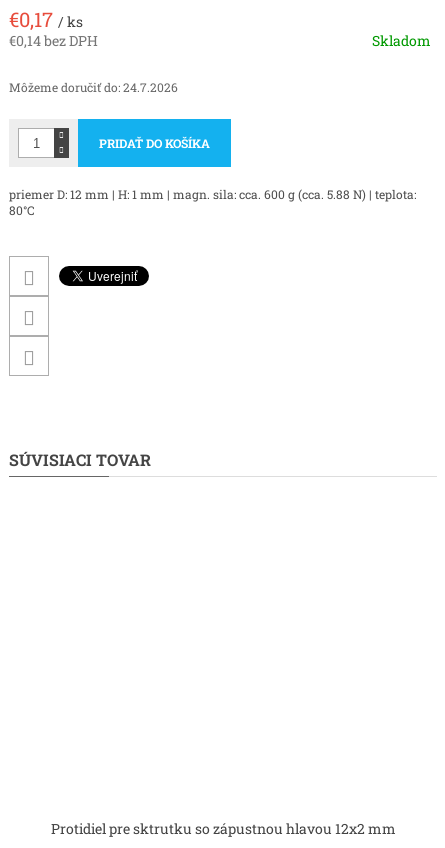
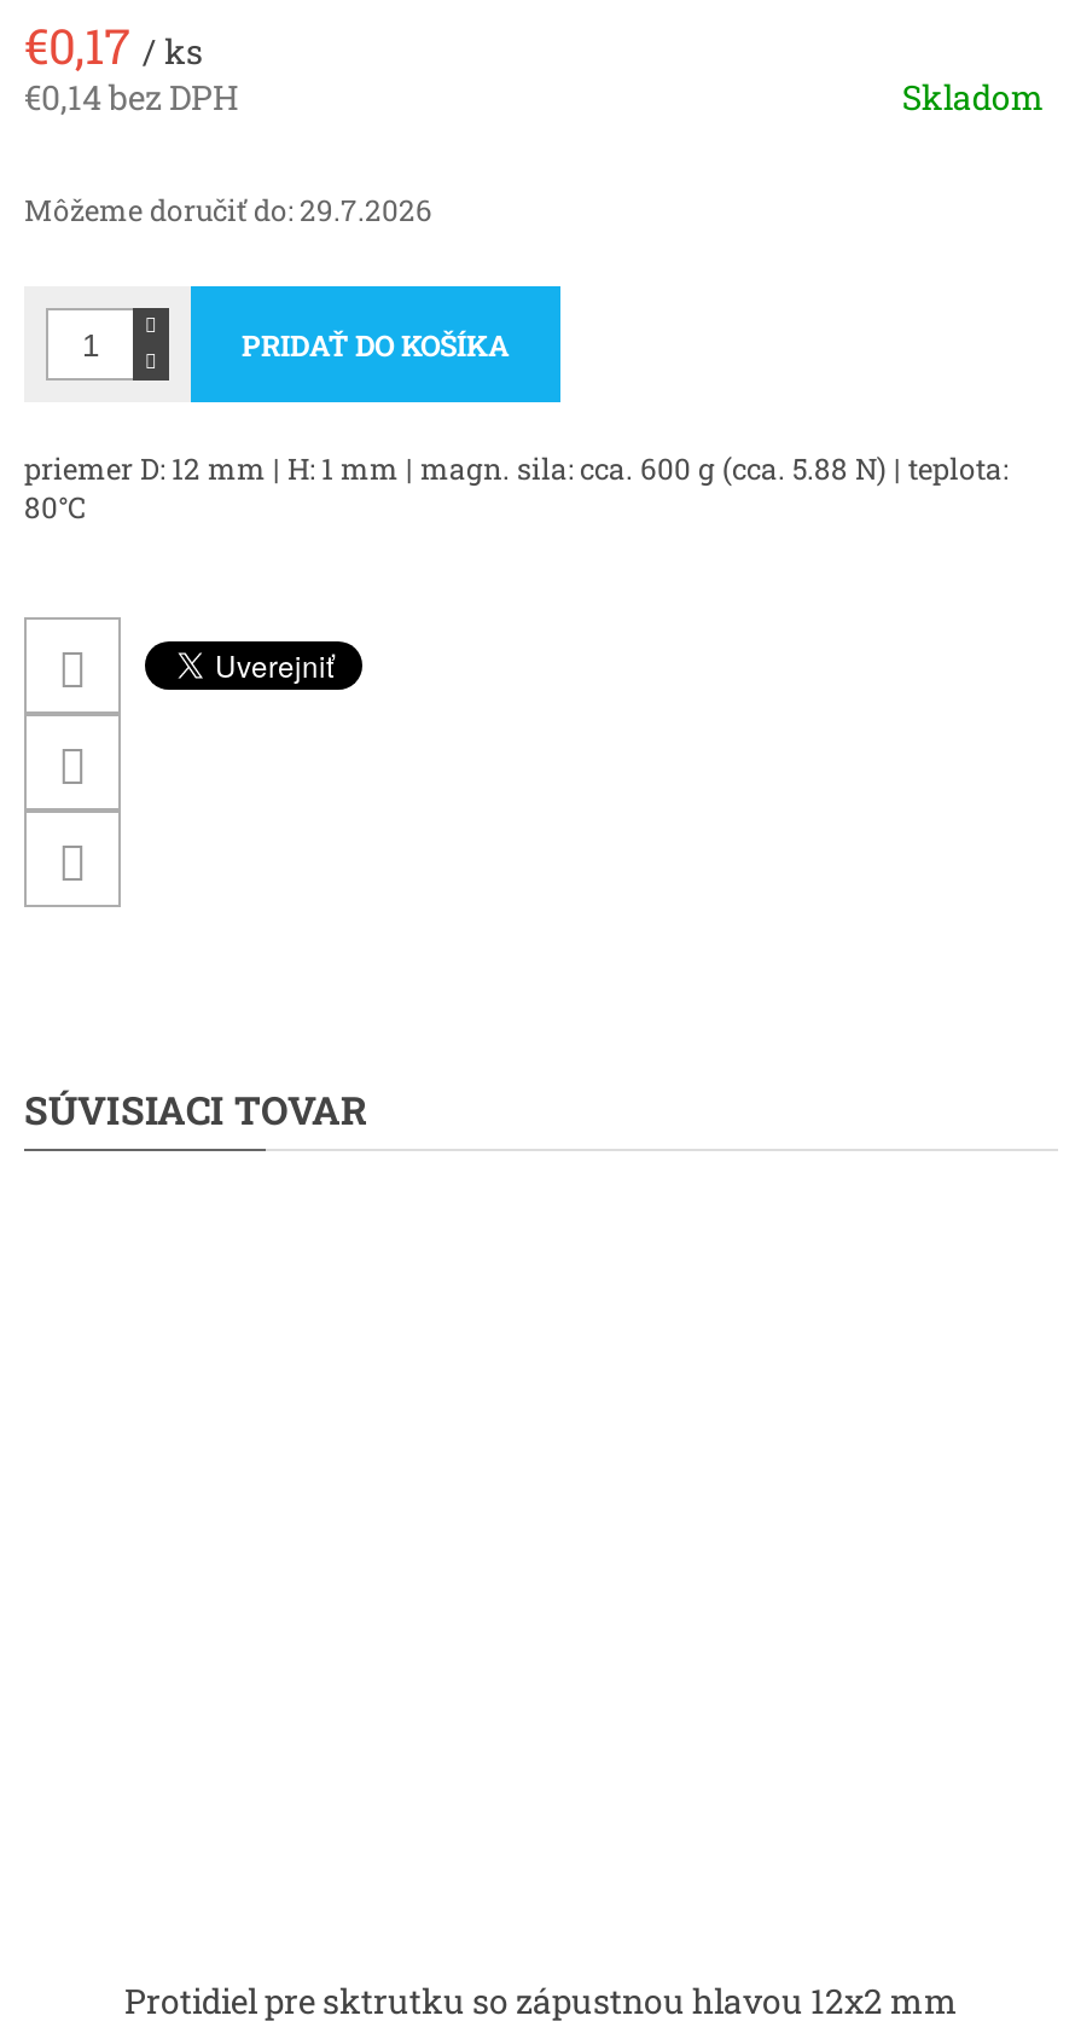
- Môžeme doručiť do: 24.7.2026
+ Môžeme doručiť do: 29.7.2026
